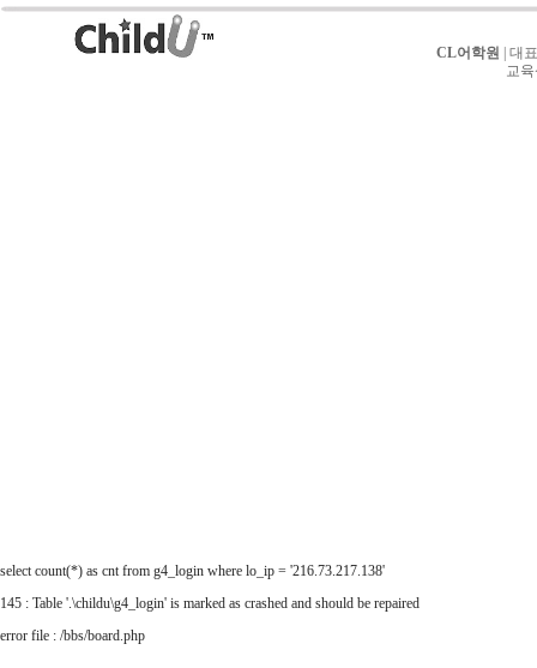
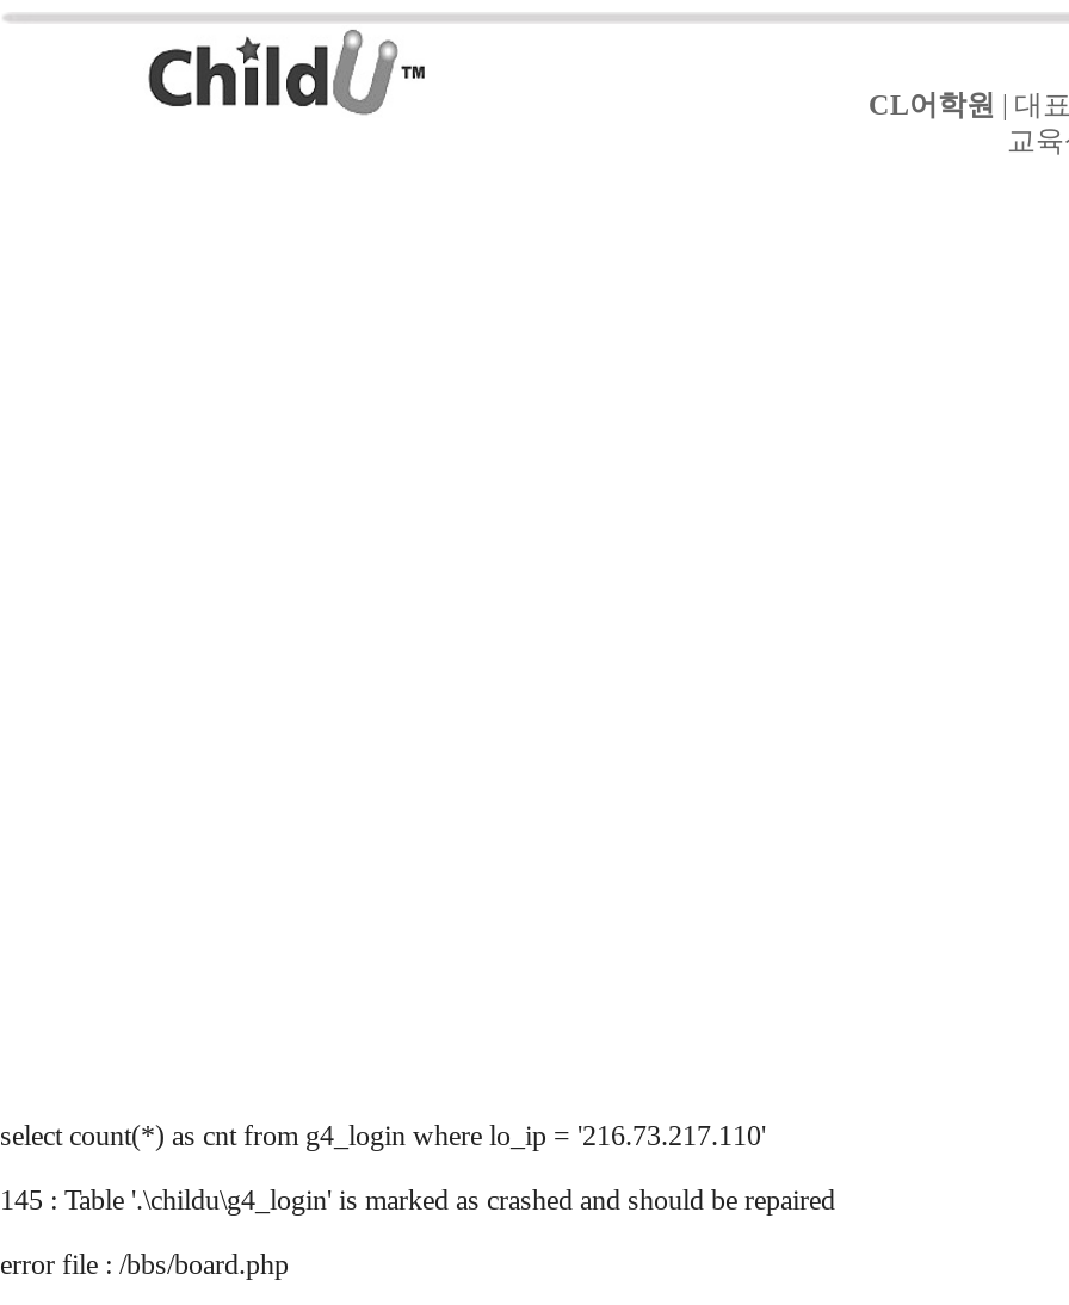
- select count(*) as cnt from g4_login where lo_ip = '216.73.217.138'
+ select count(*) as cnt from g4_login where lo_ip = '216.73.217.110'
